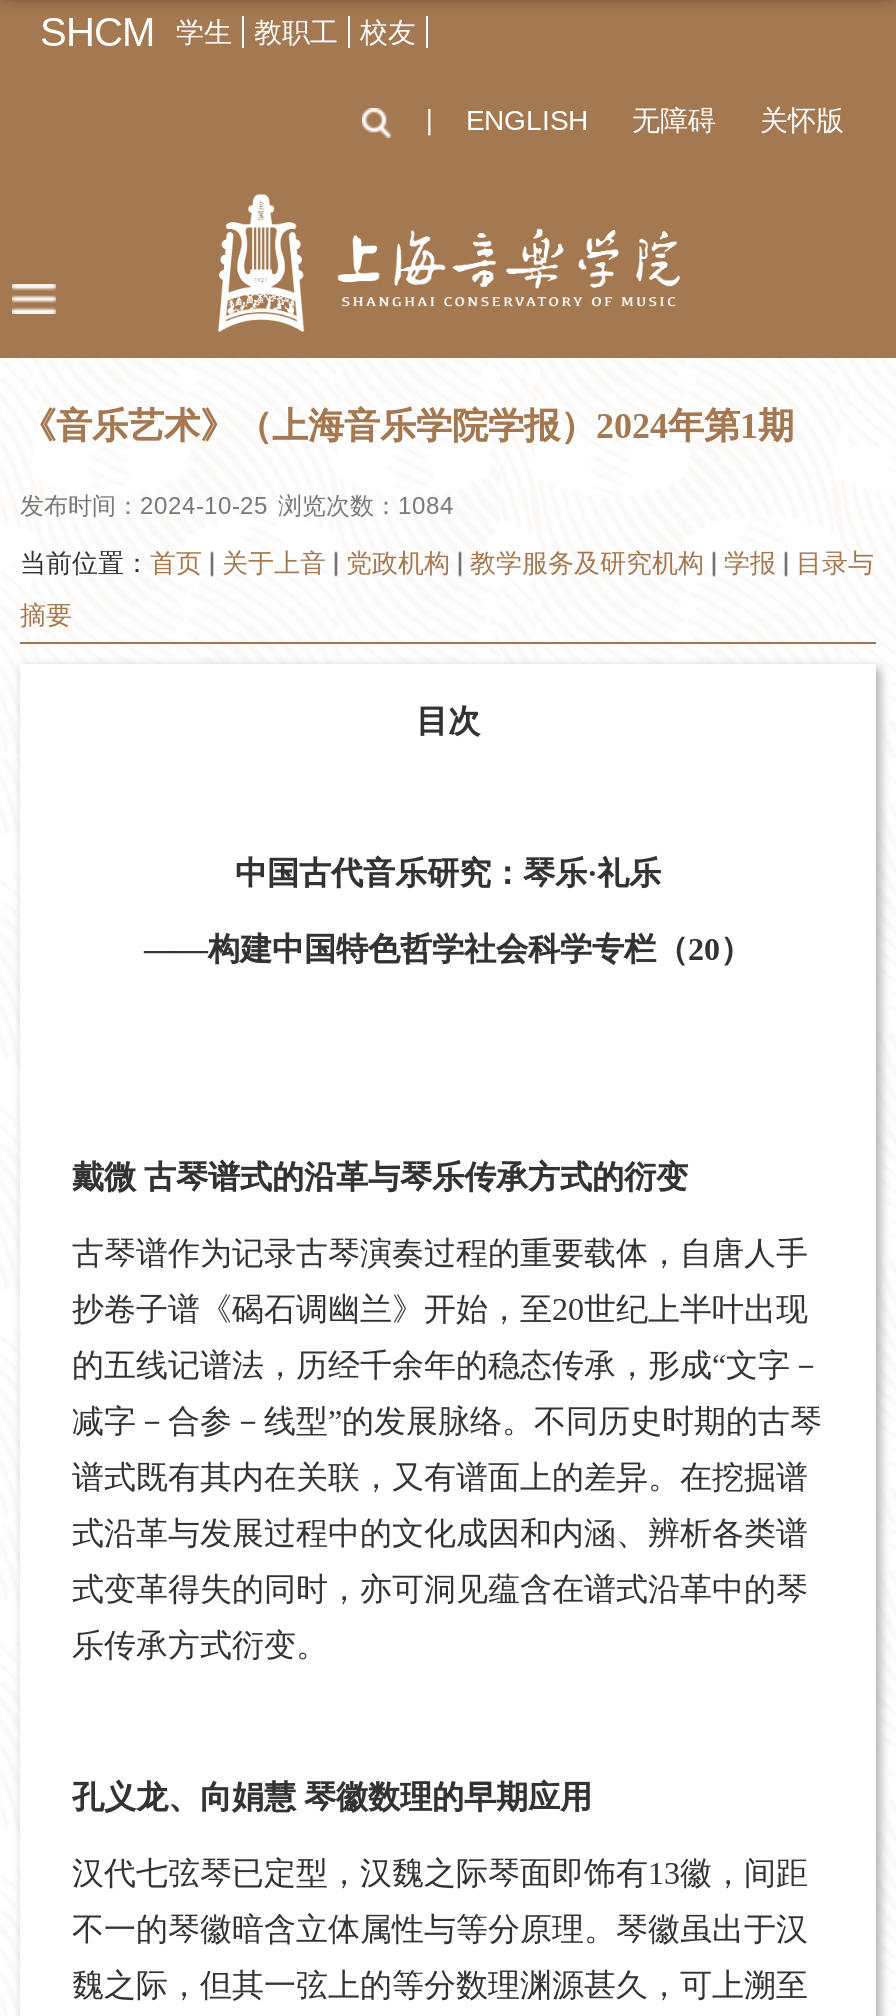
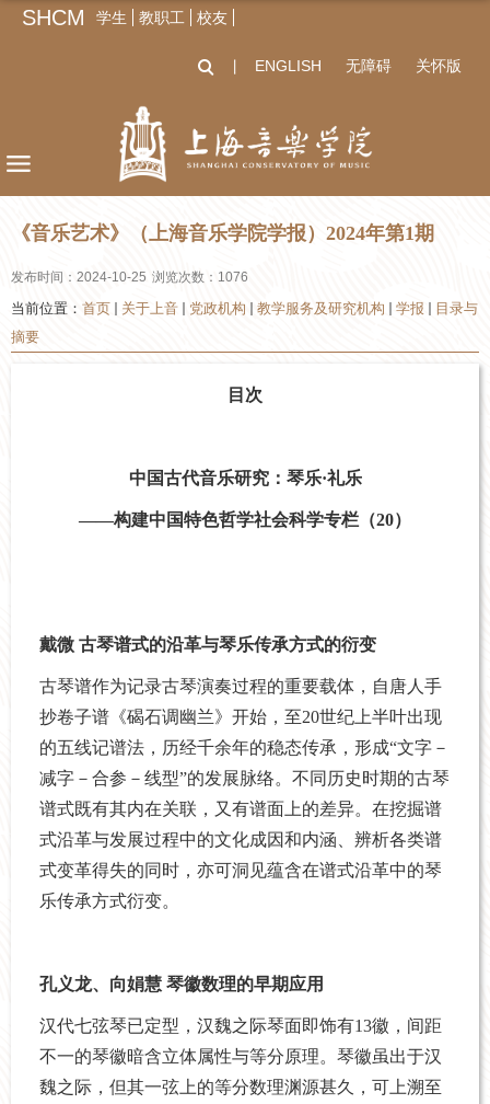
- 发布时间：2024-10-25 浏览次数：1084
+ 发布时间：2024-10-25 浏览次数：1076
